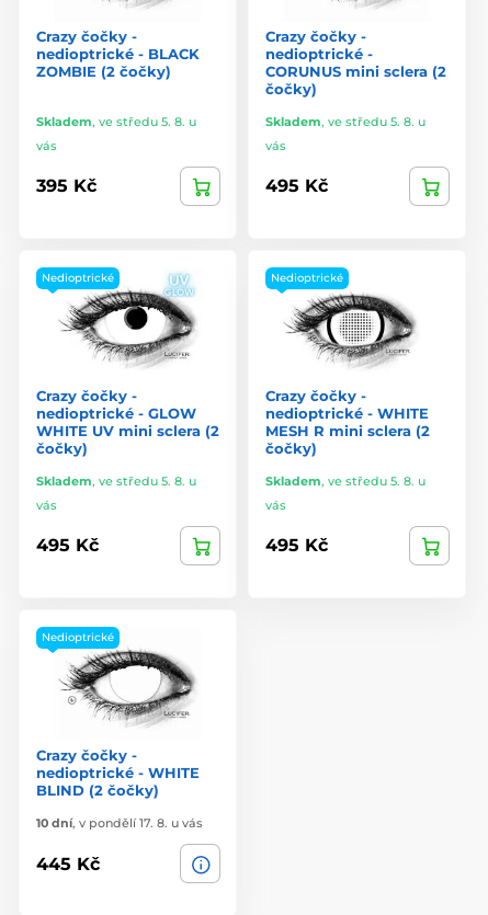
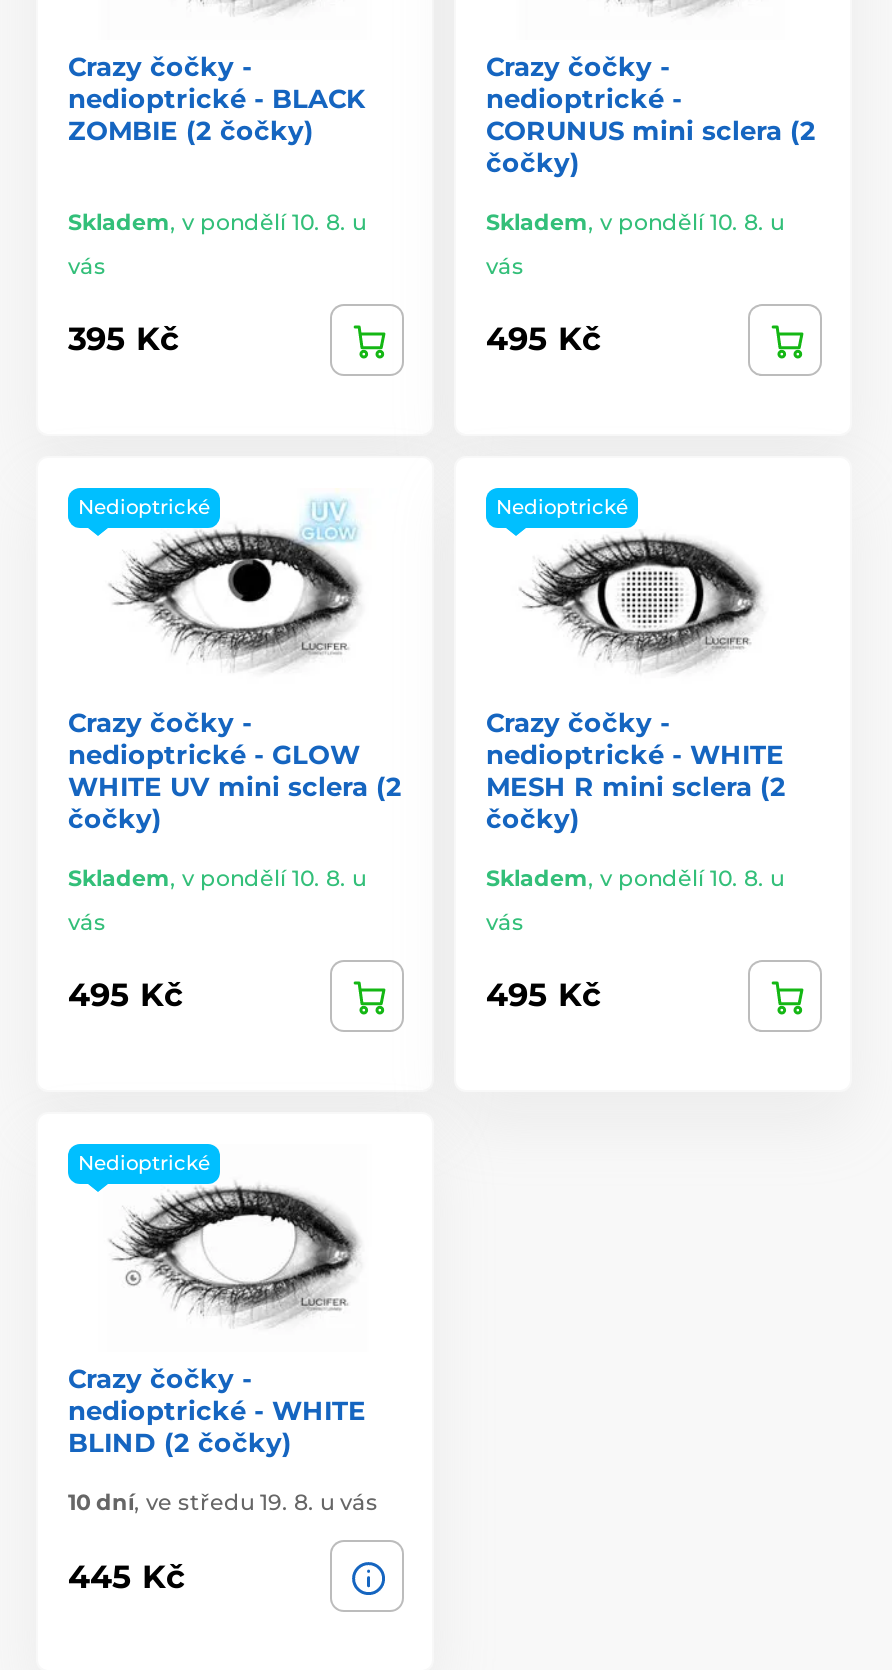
- Skladem, ve středu 5. 8. u
+ Skladem, v pondělí 10. 8. u

- Skladem, ve středu 5. 8. u
+ Skladem, v pondělí 10. 8. u

- Skladem, ve středu 5. 8. u
+ Skladem, v pondělí 10. 8. u

- Skladem, ve středu 5. 8. u
+ Skladem, v pondělí 10. 8. u

- 10 dní, v pondělí 17. 8. u vás
+ 10 dní, ve středu 19. 8. u vás
